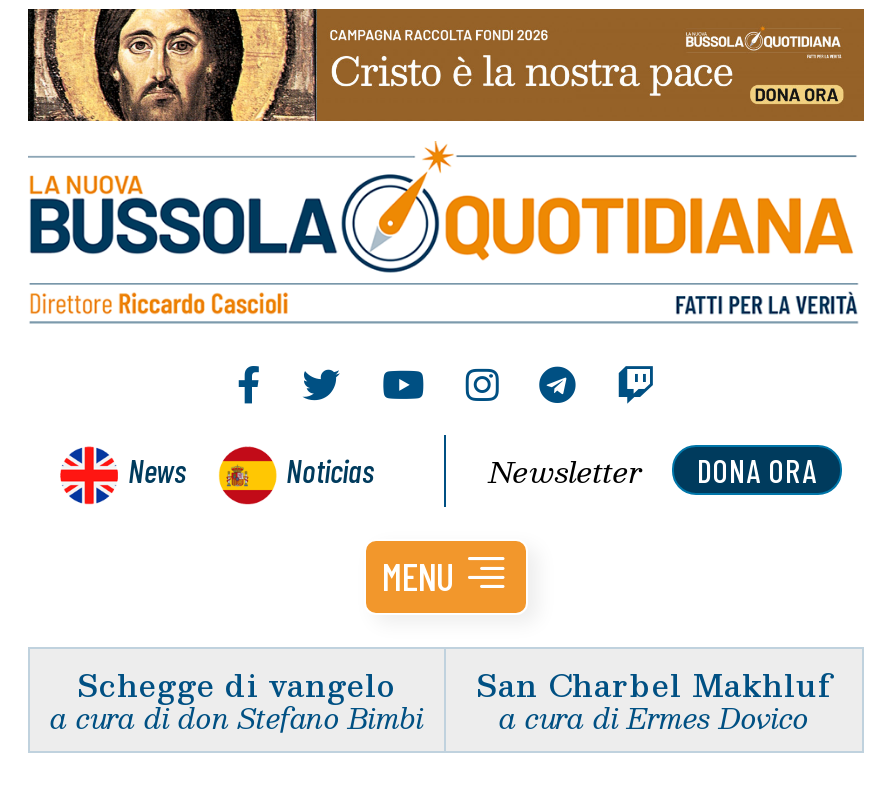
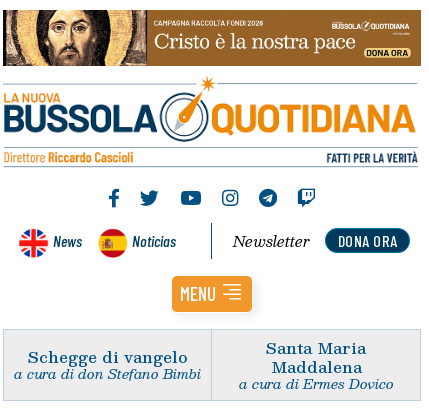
- San Charbel Makhluf
+ Santa Maria
+ Maddalena
